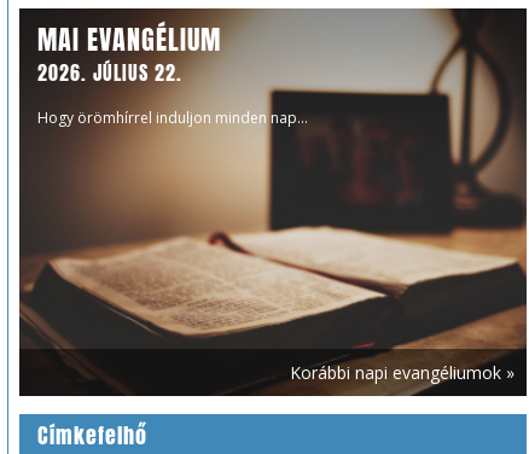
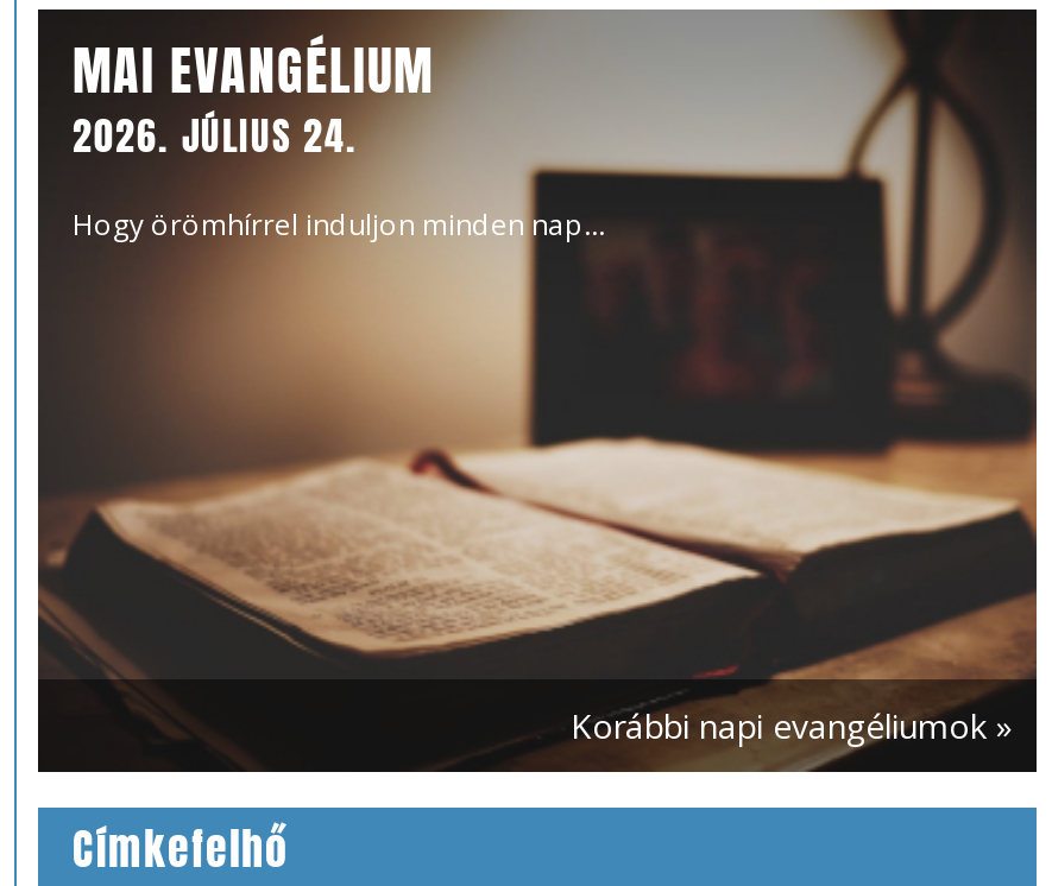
- 2026. JÚLIUS 22.
+ 2026. JÚLIUS 24.
